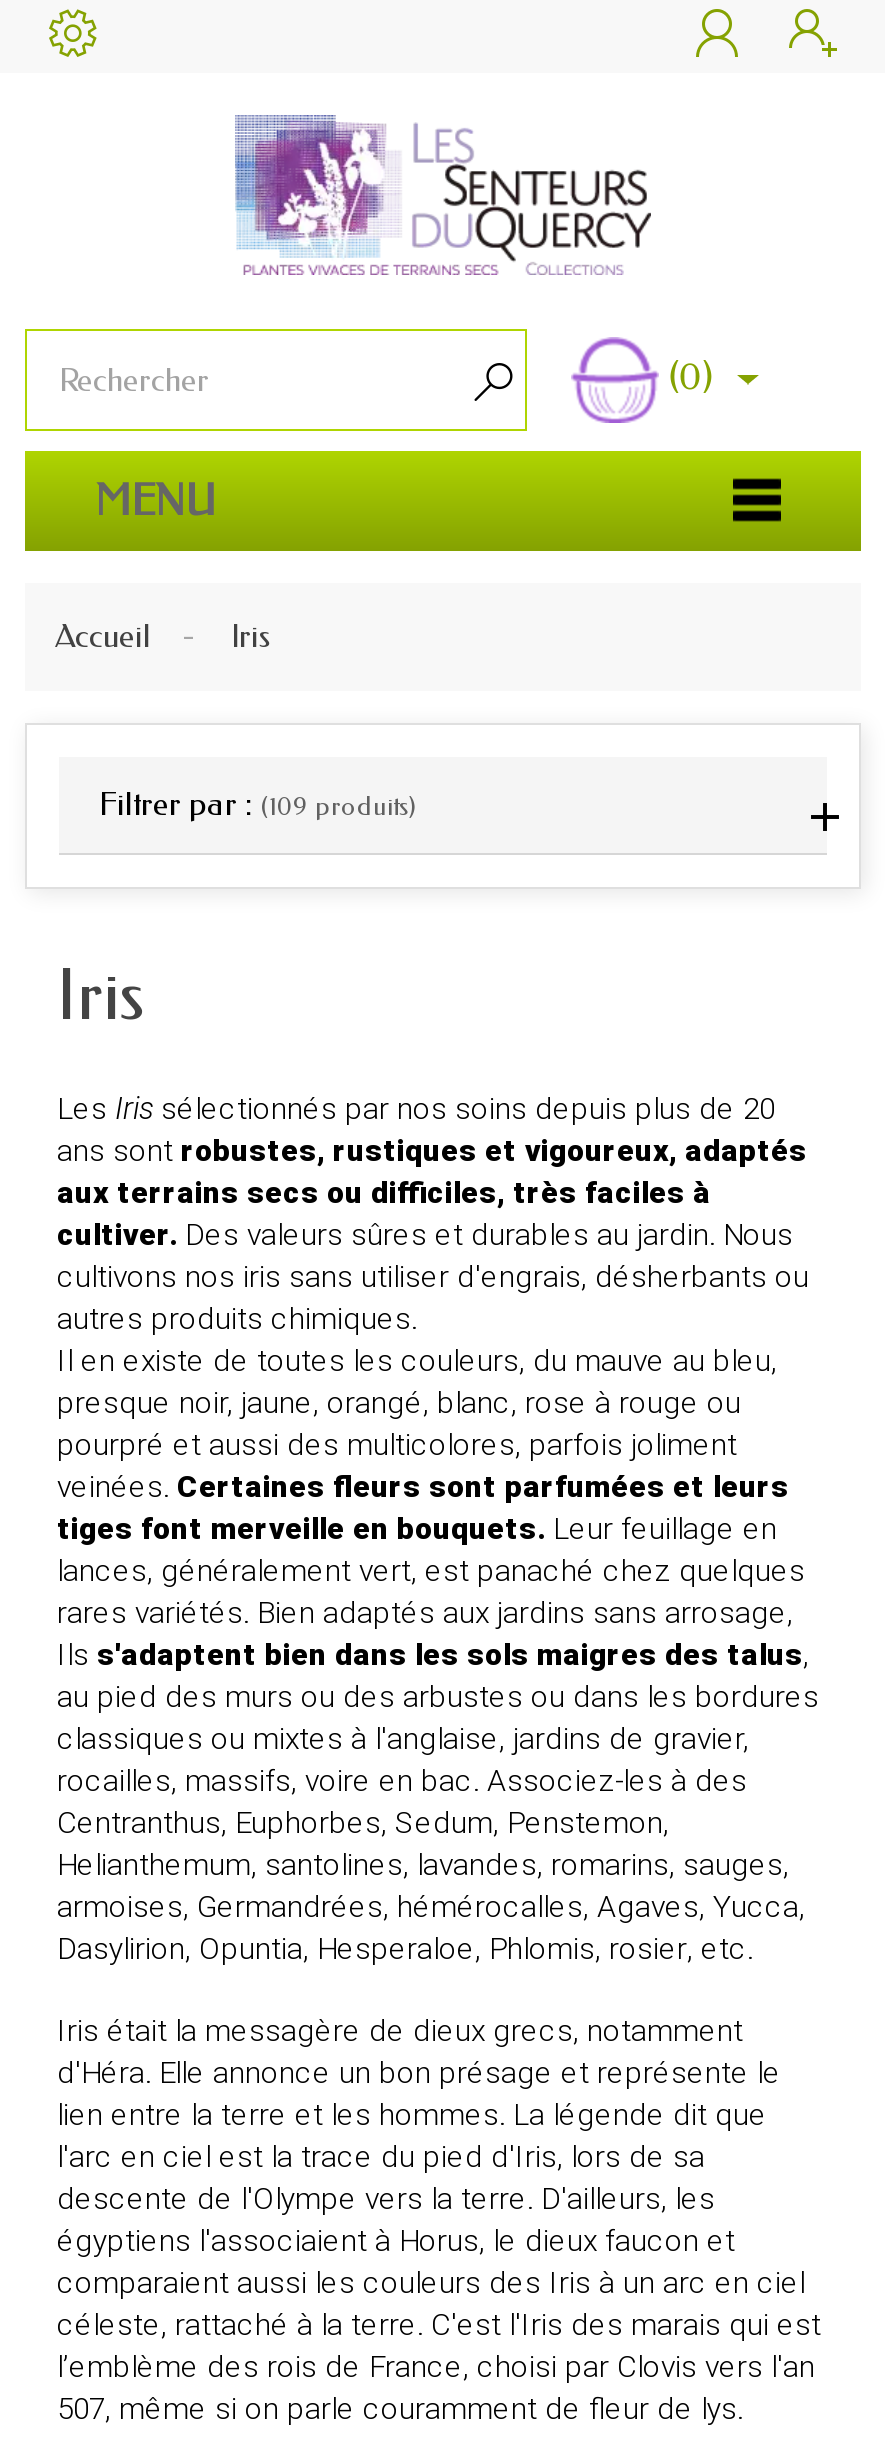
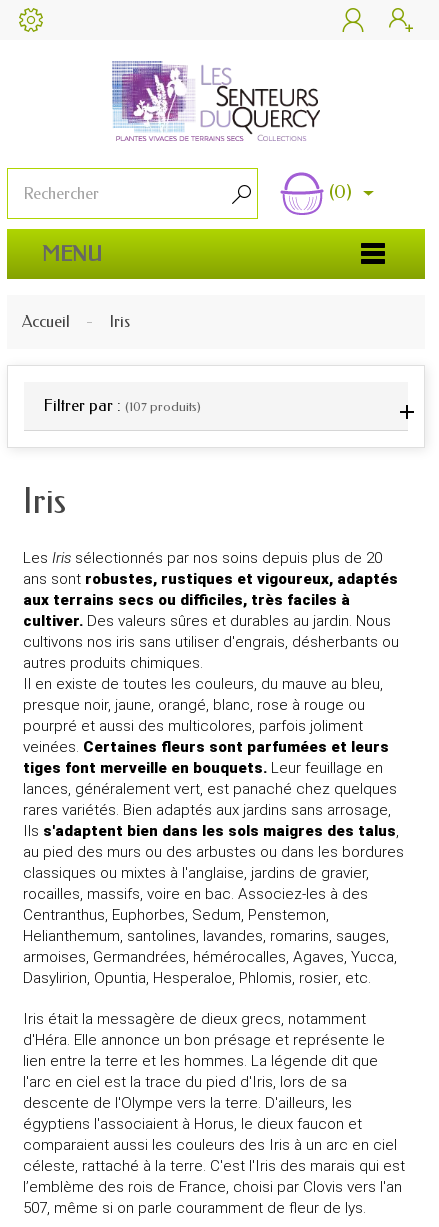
- Filtrer par : (109 produits)
+ Filtrer par : (107 produits)
